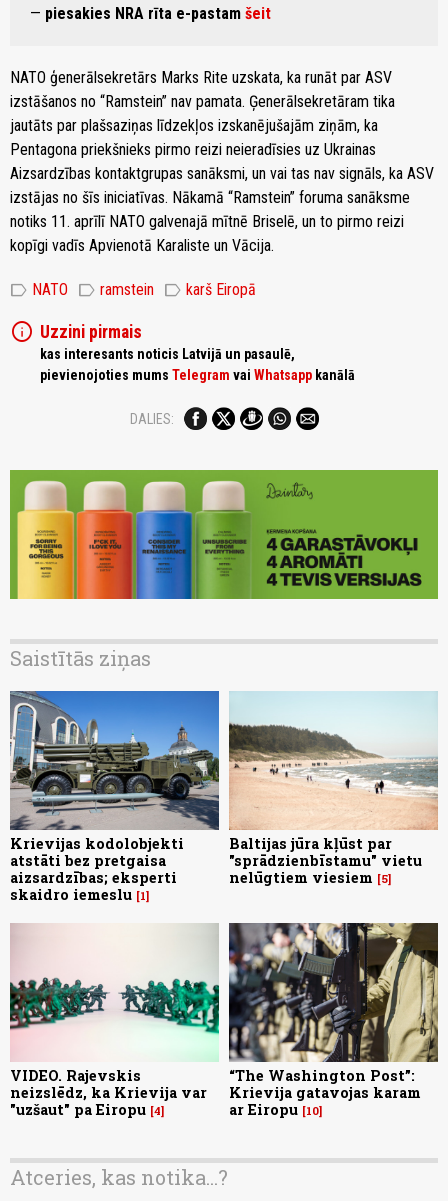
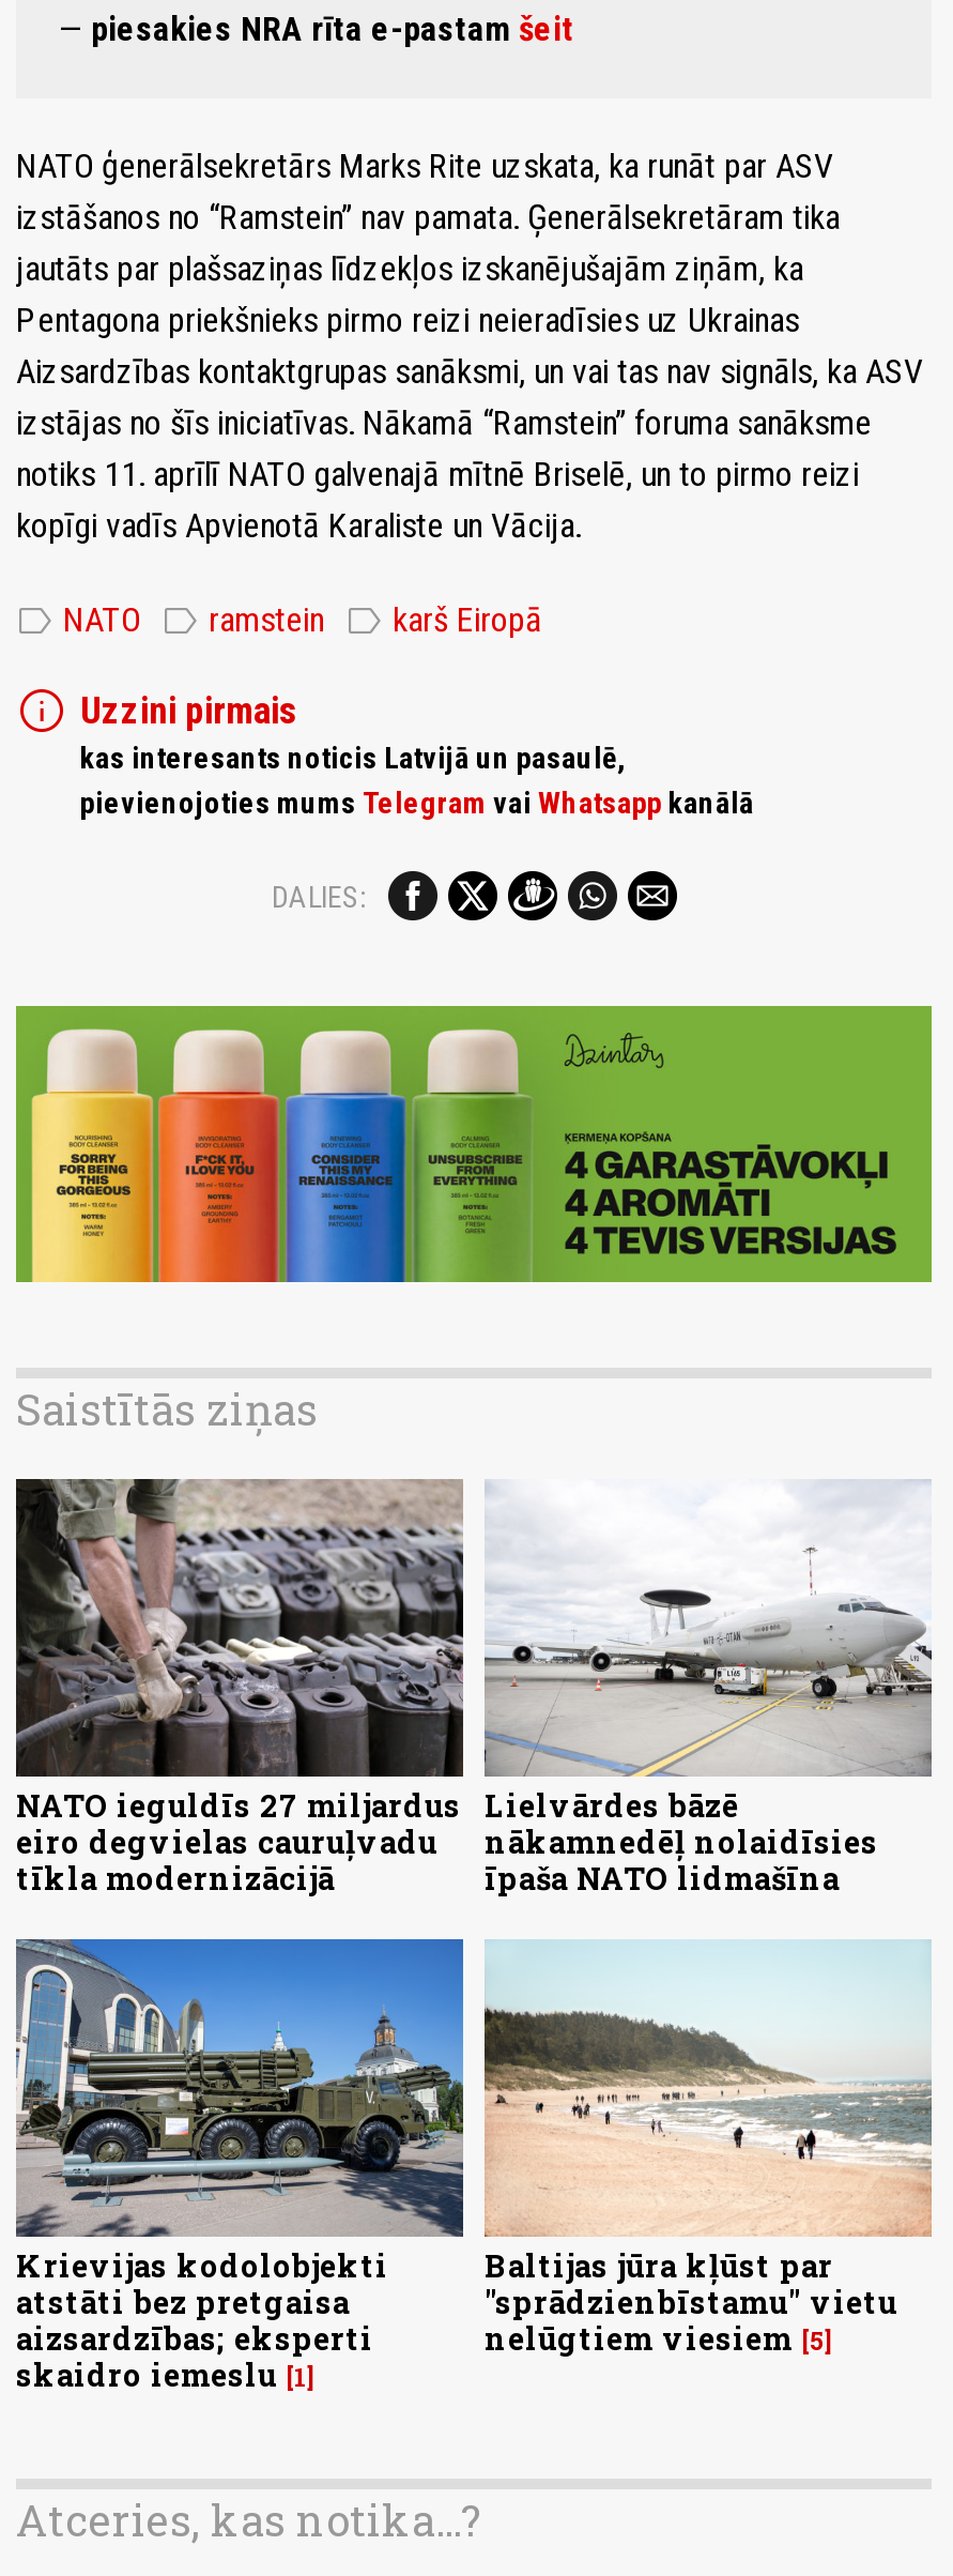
+ [image]
+ NATO ieguldīs 27 miljardus
+ eiro degvielas cauruļvadu
+ tīkla modernizācijā

+ [image]
+ Lielvārdes bāzē
+ nākamnedēļ nolaidīsies
+ īpaša NATO lidmašīna

moved down: [image] | Krievijas kodolobjekti | atstāti bez pretgaisa | aizsardzības; eksperti | skaidro iemeslu 1 | Baltijas jūra kļūst par | "sprādzienbīstamu" vietu | nelūgtiem viesiem 5

- [image]
- VIDEO. Rajevskis
- neizslēdz, ka Krievija var
- "uzšaut" pa Eiropu 4

- [image]
- “The Washington Post”:
- Krievija gatavojas karam
- ar Eiropu 10
